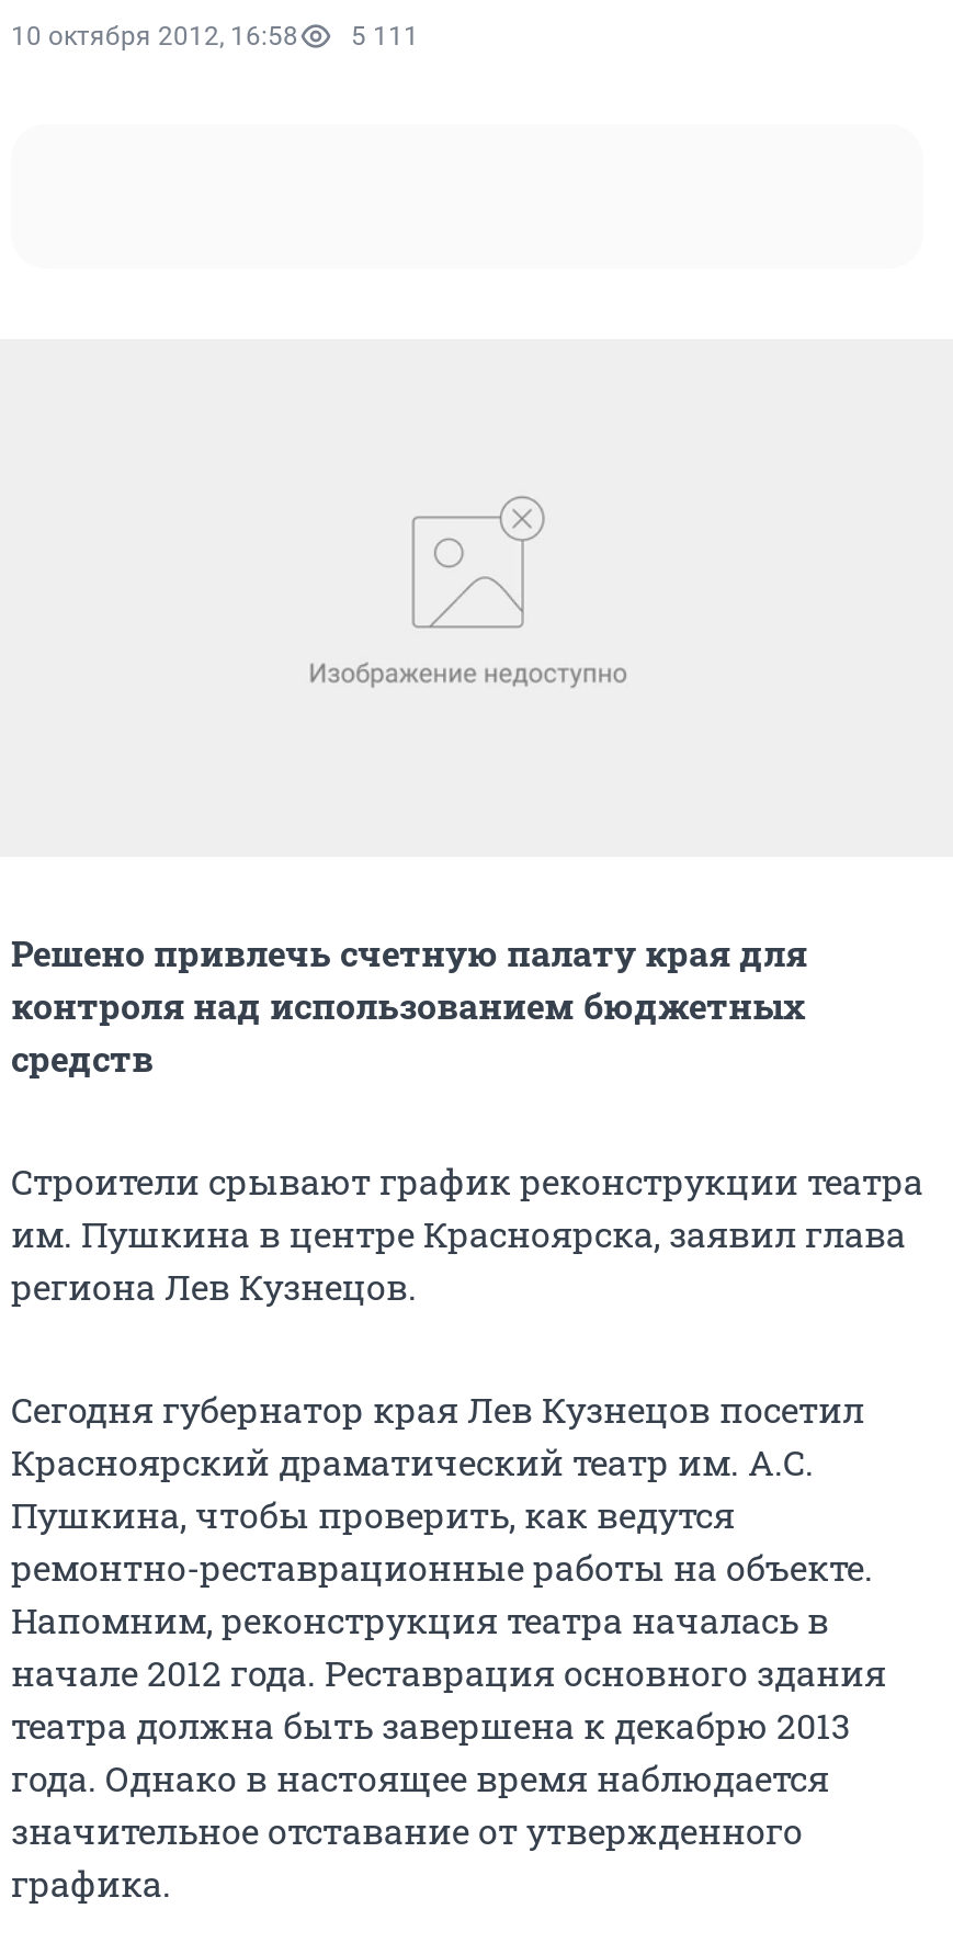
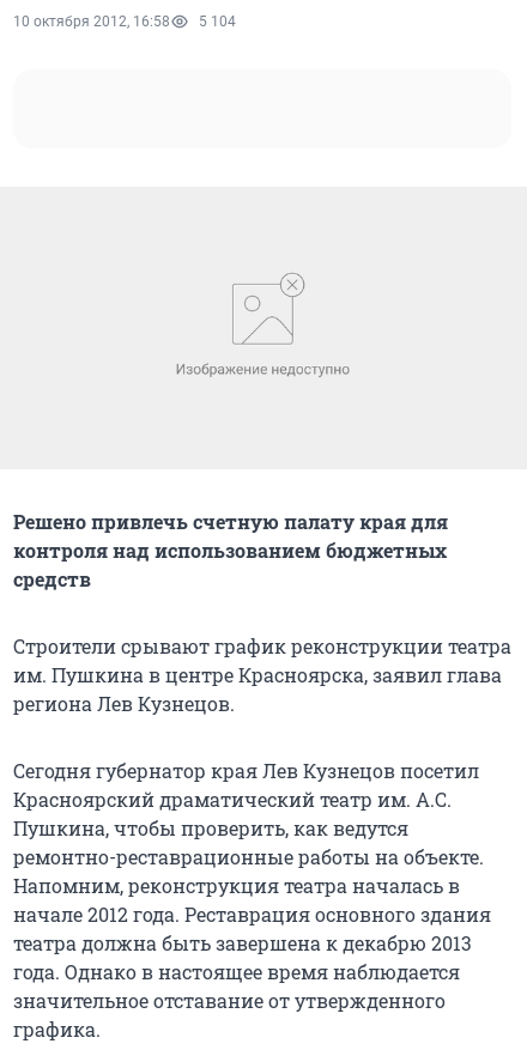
- 10 октября 2012, 16:58 5 111
+ 10 октября 2012, 16:58 5 104
